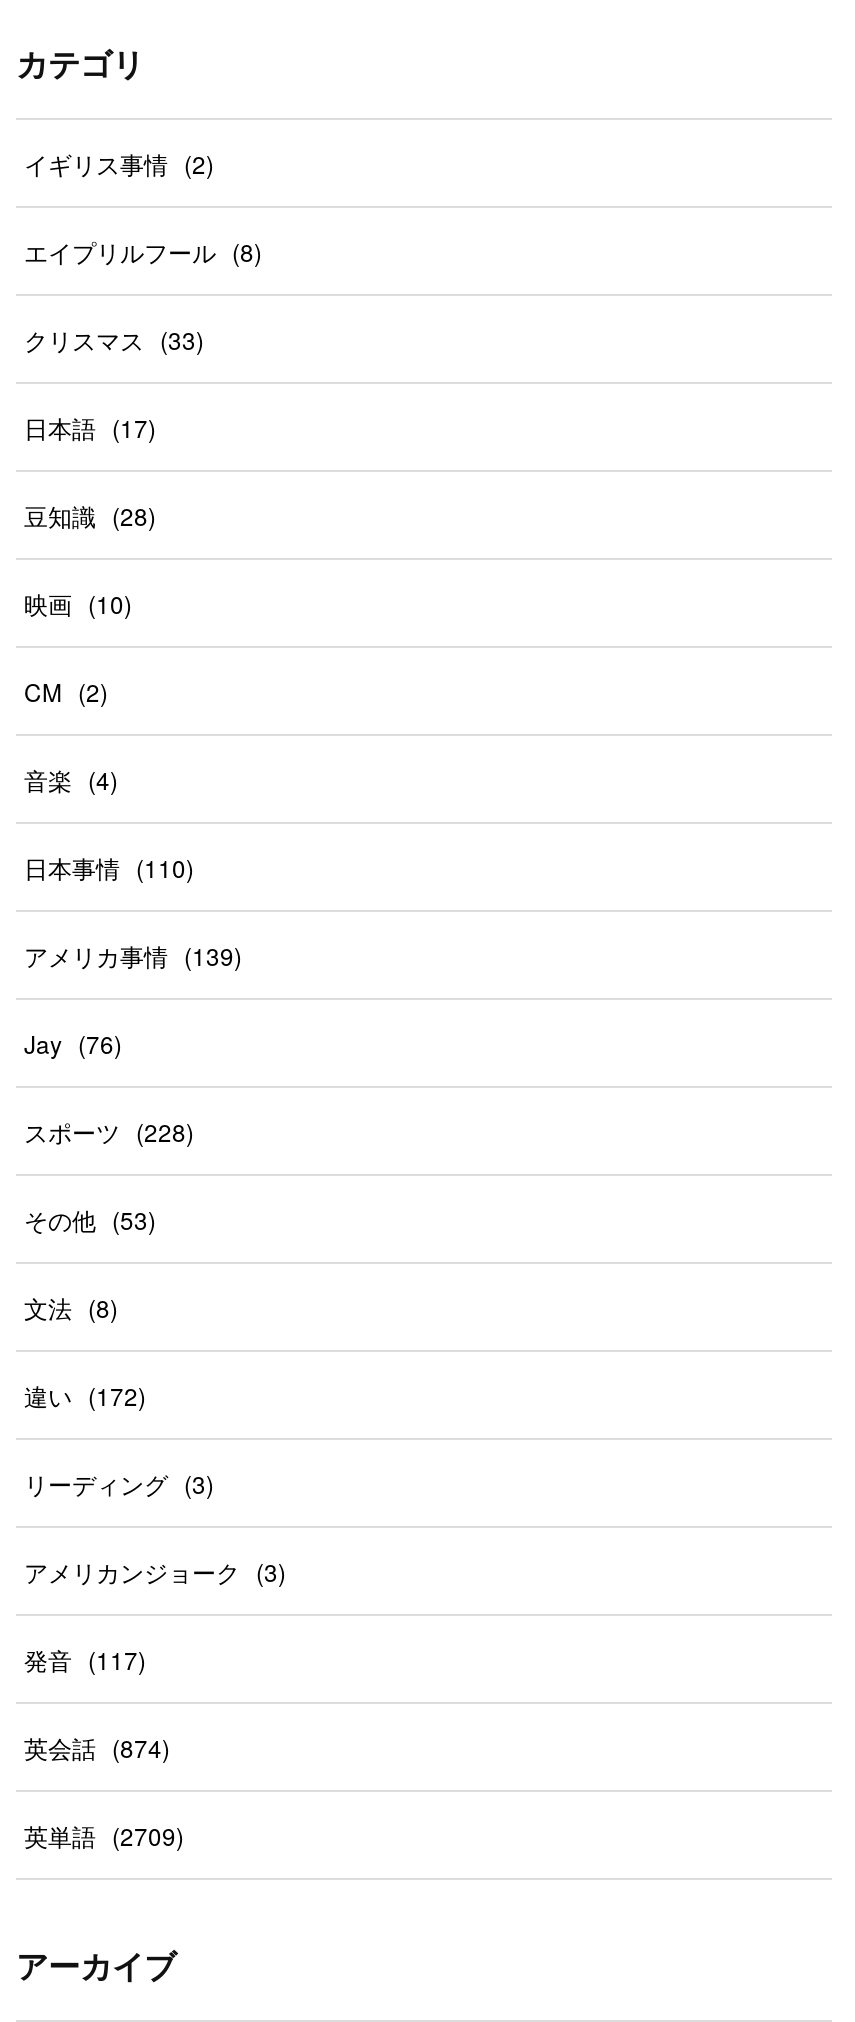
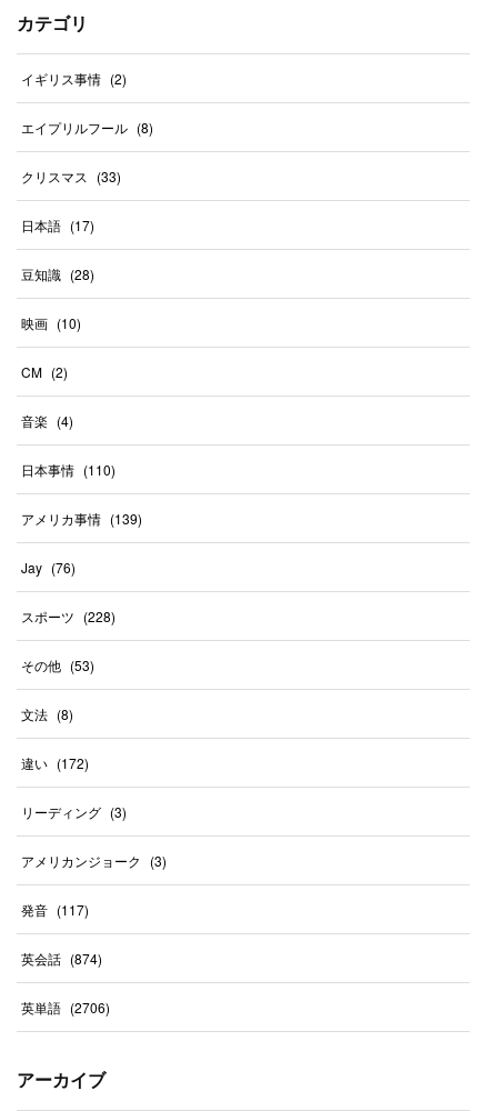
- 英単語 (2709)
+ 英単語 (2706)
